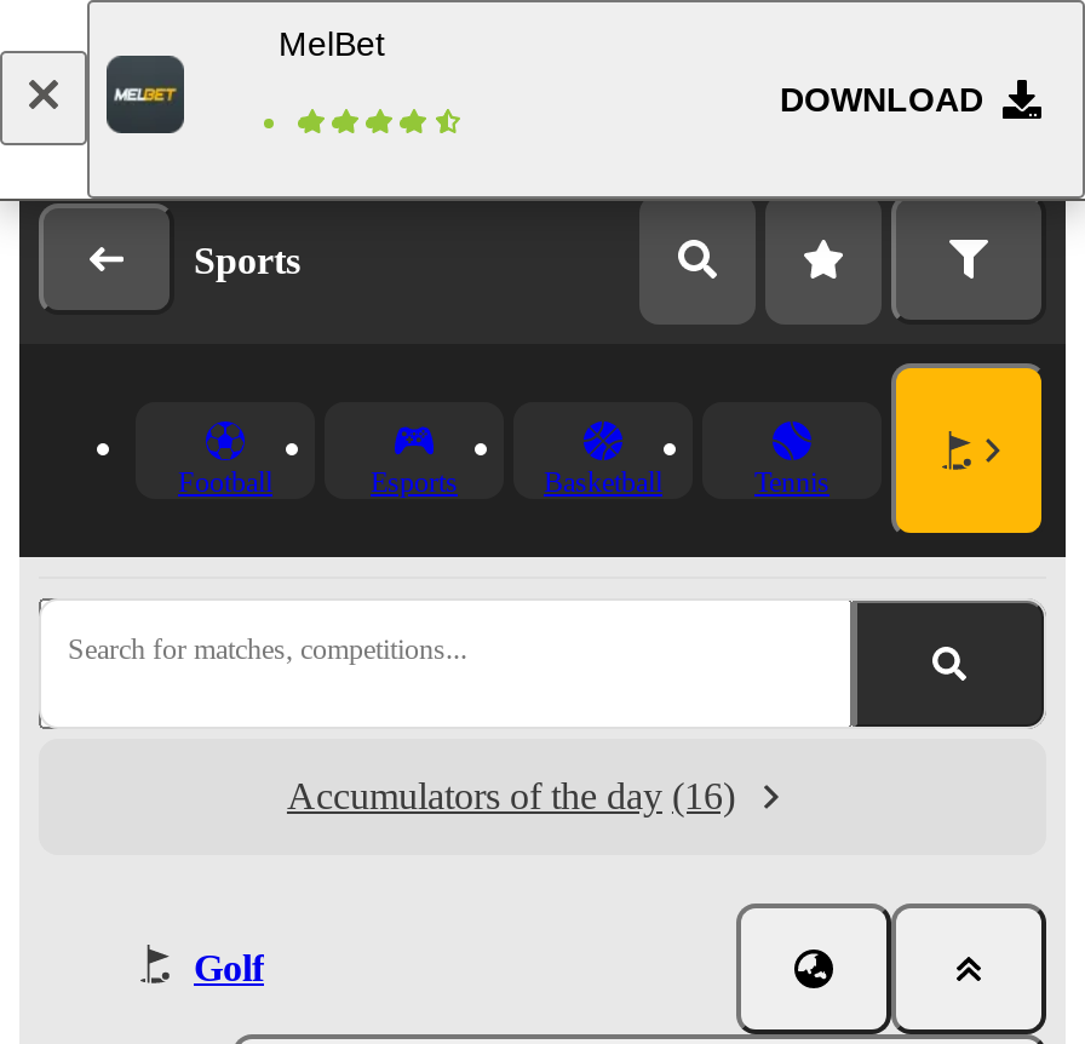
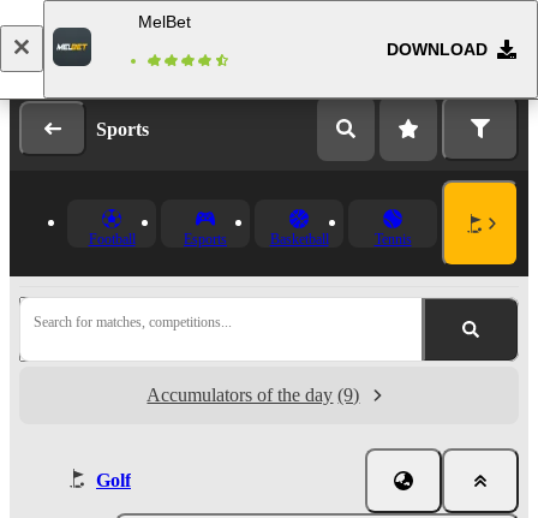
- Accumulators of the day (16)
+ Accumulators of the day (9)
